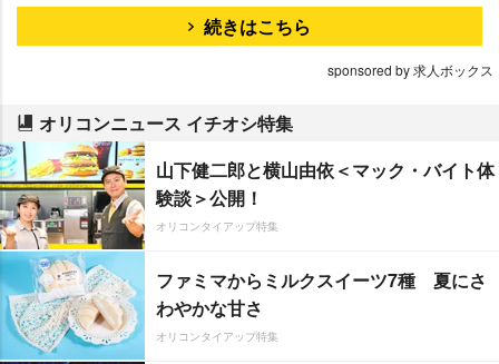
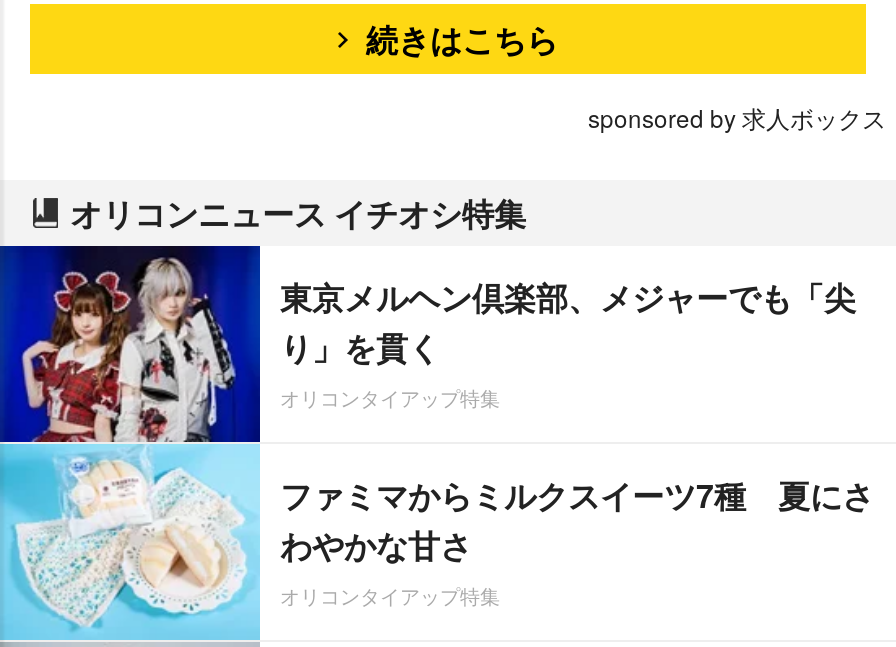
- [image]
- 山下健二郎と横山由依＜マック・バイト体
- 験談＞公開！
+ [image]
+ 東京メルヘン倶楽部、メジャーでも「尖
+ り」を貫く
